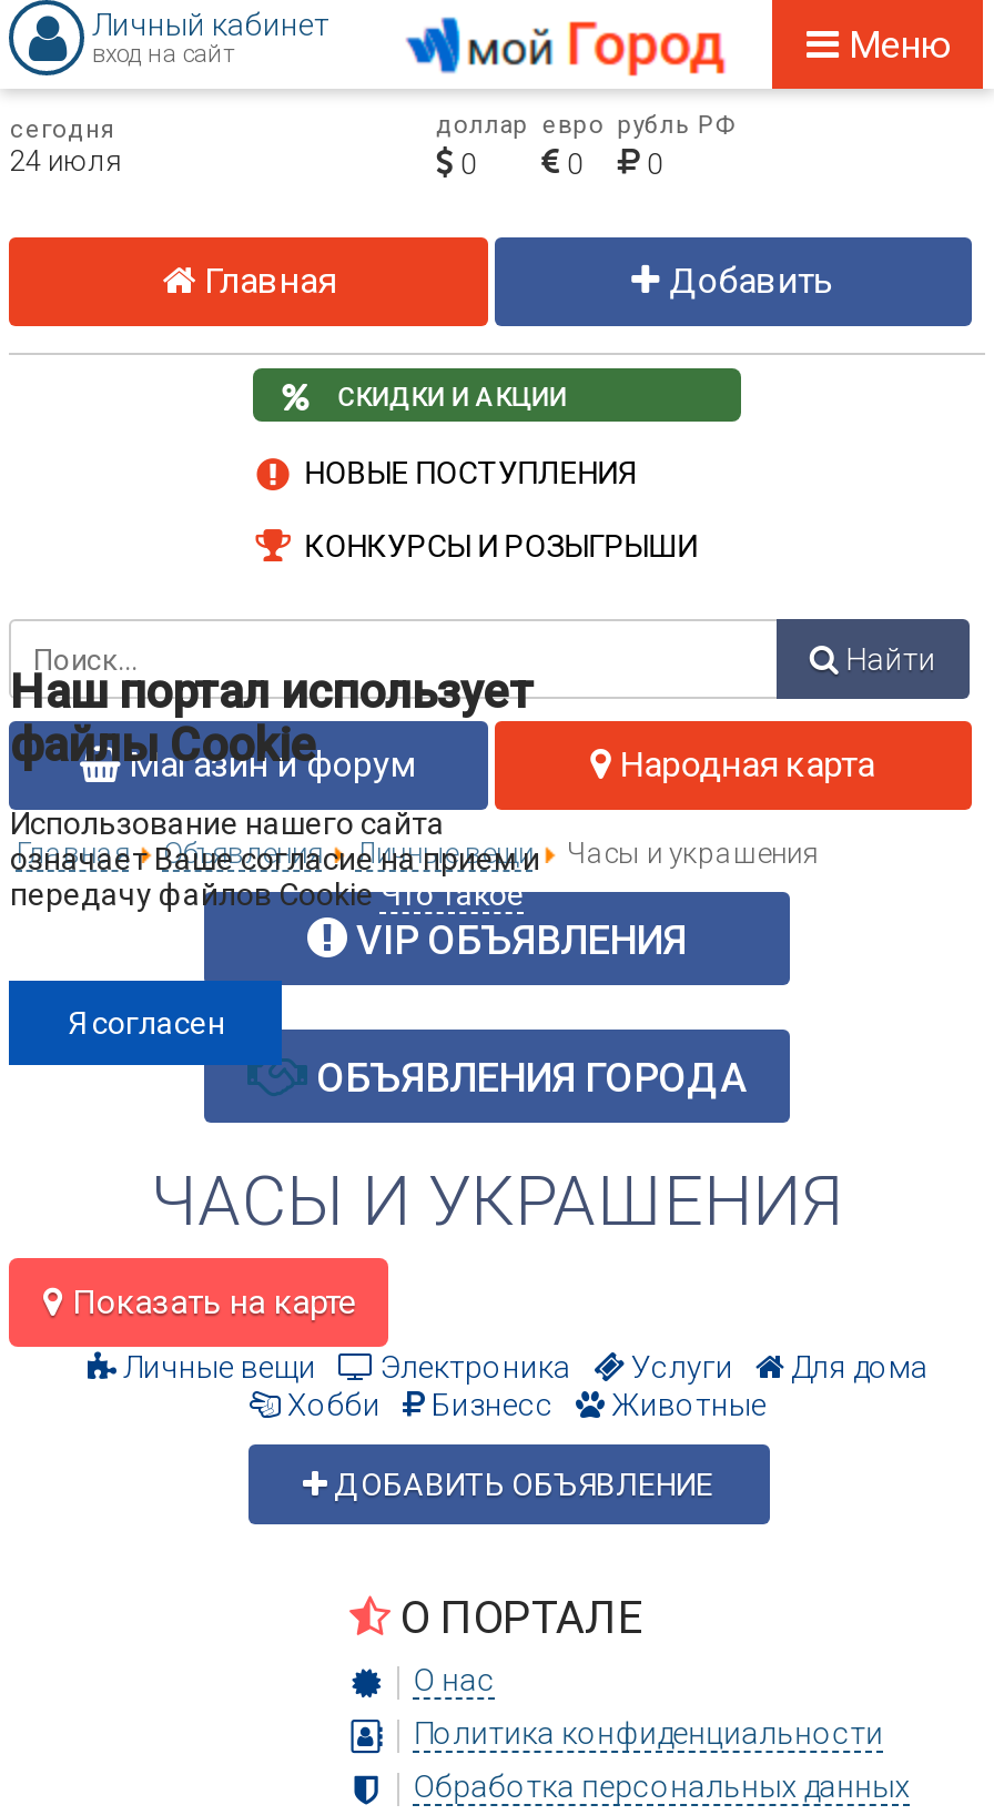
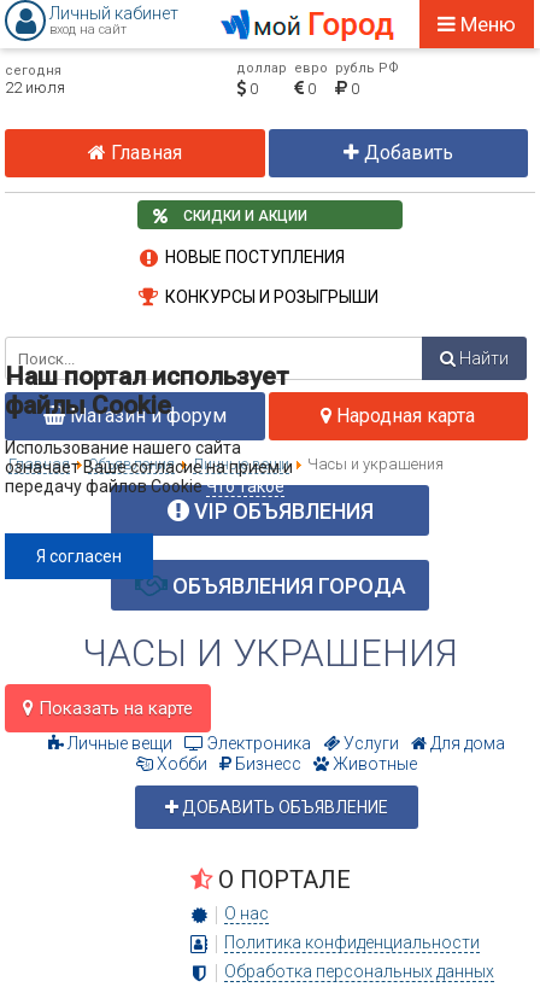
- 24 июля
+ 22 июля
